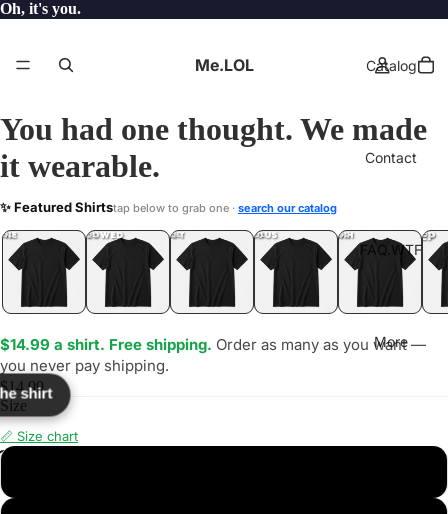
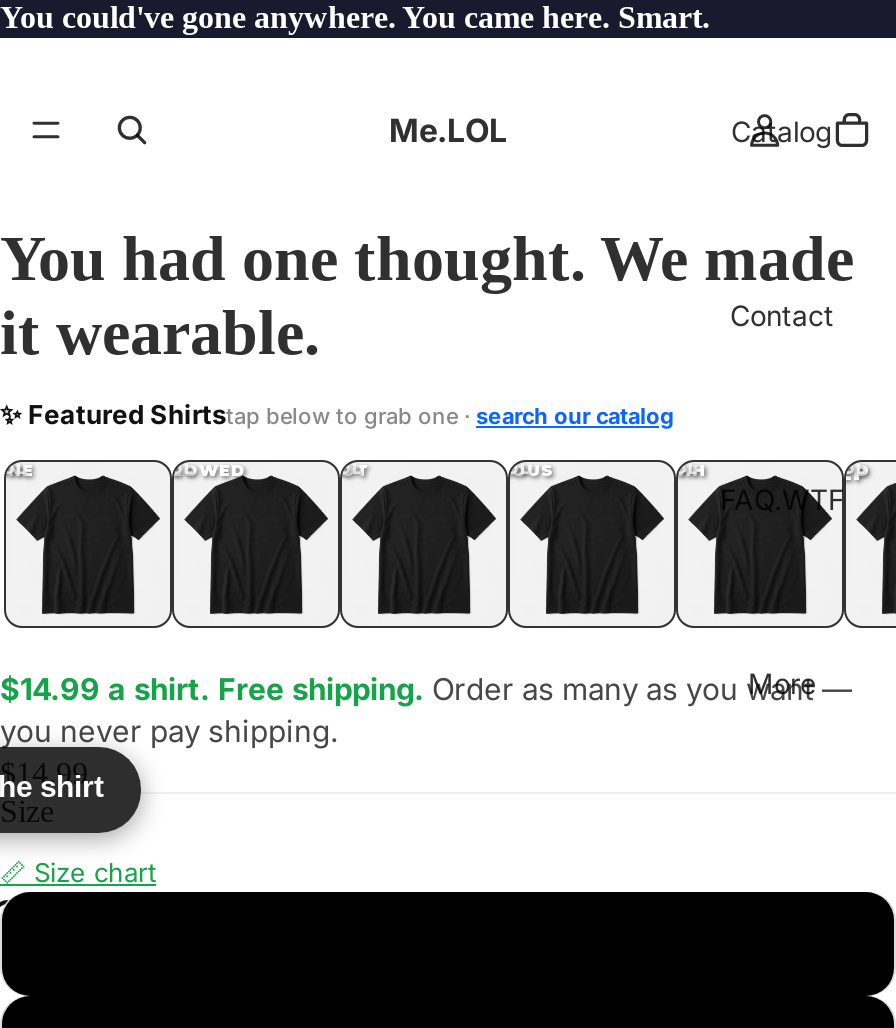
- Oh, it's you.
+ You could've gone anywhere. You came here. Smart.
